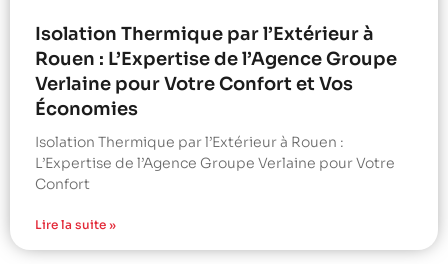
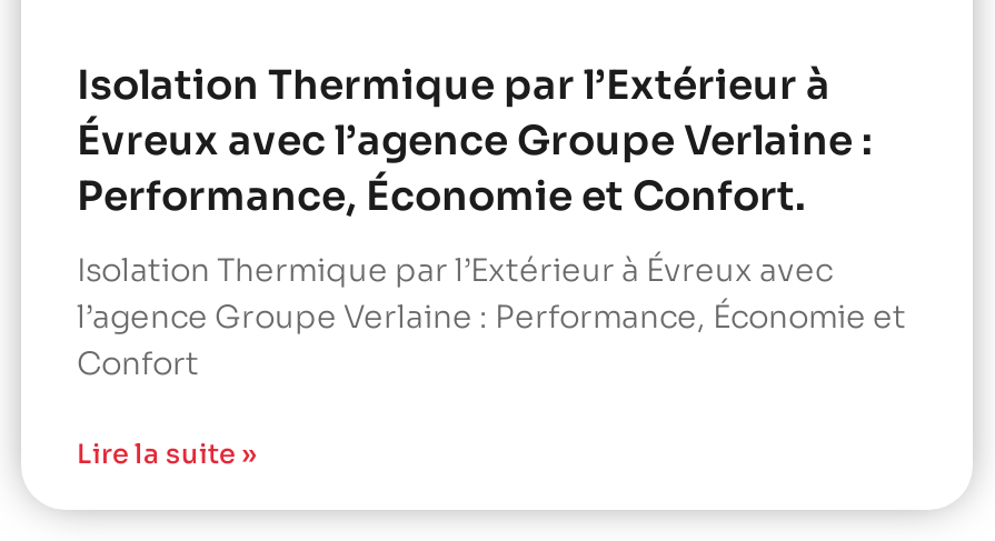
- Rouen : L’Expertise de l’Agence Groupe
- Verlaine pour Votre Confort et Vos
- Économies
+ Évreux avec l’agence Groupe Verlaine :
+ Performance, Économie et Confort.

- Isolation Thermique par l’Extérieur à Rouen :
- L’Expertise de l’Agence Groupe Verlaine pour Votre
+ Isolation Thermique par l’Extérieur à Évreux avec
+ l’agence Groupe Verlaine : Performance, Économie et
